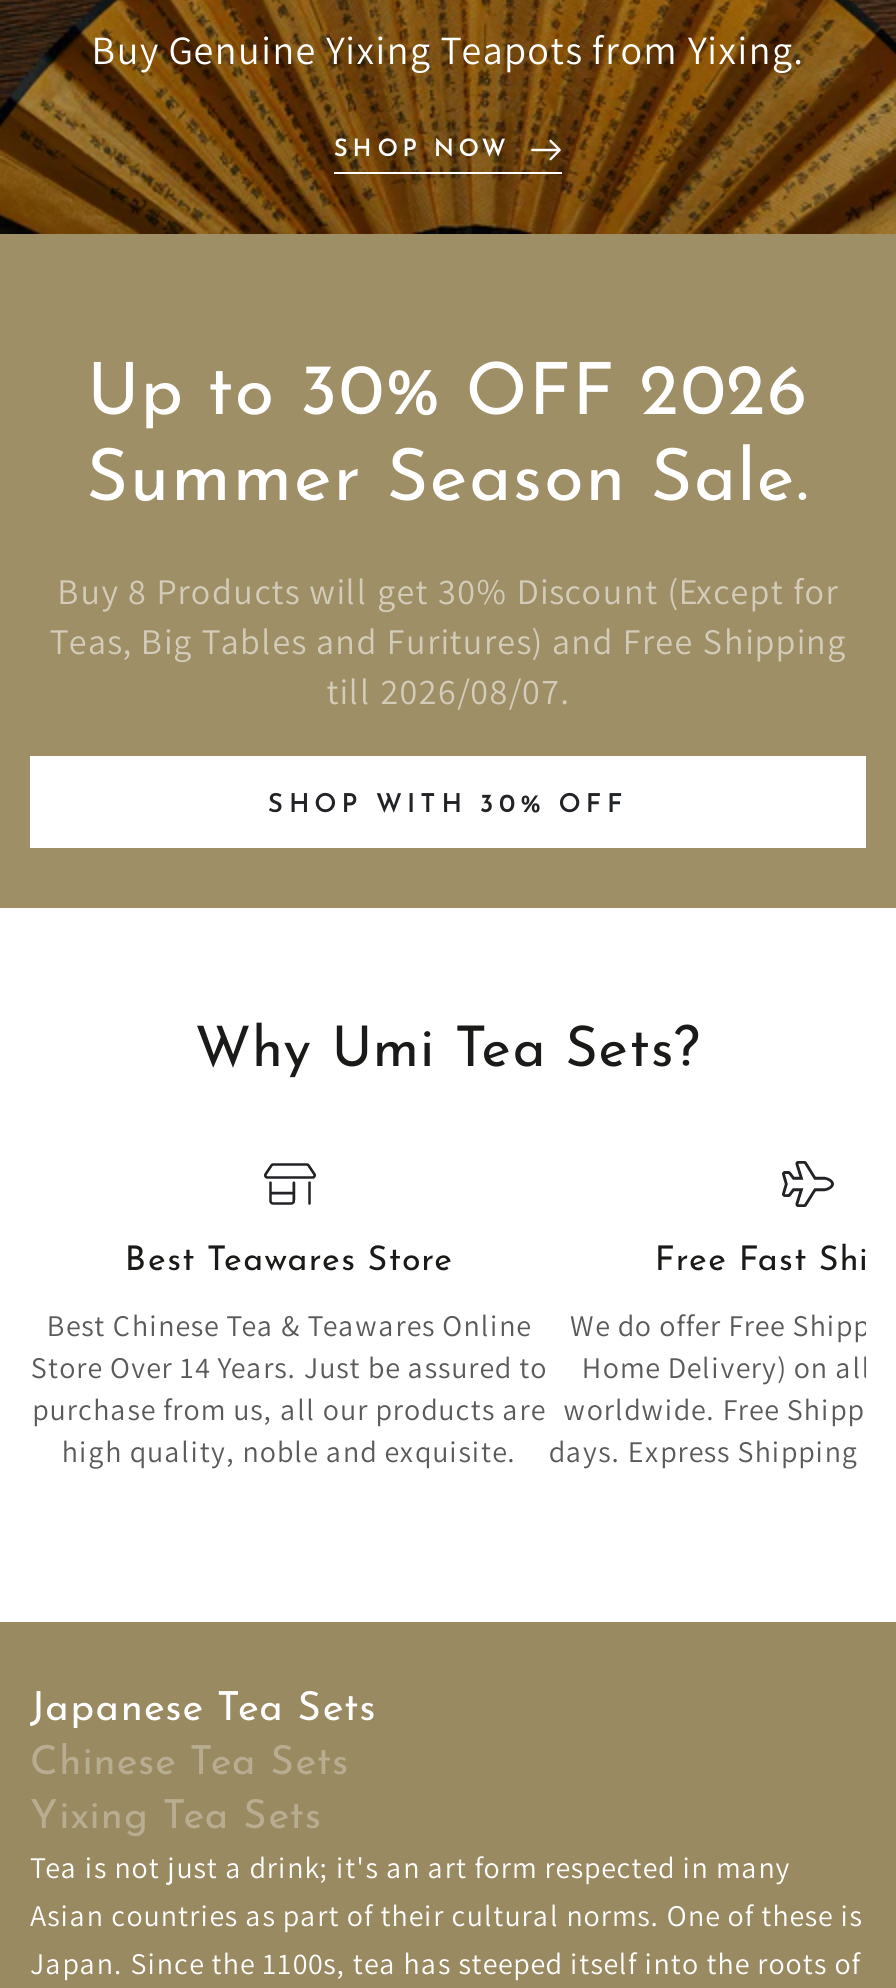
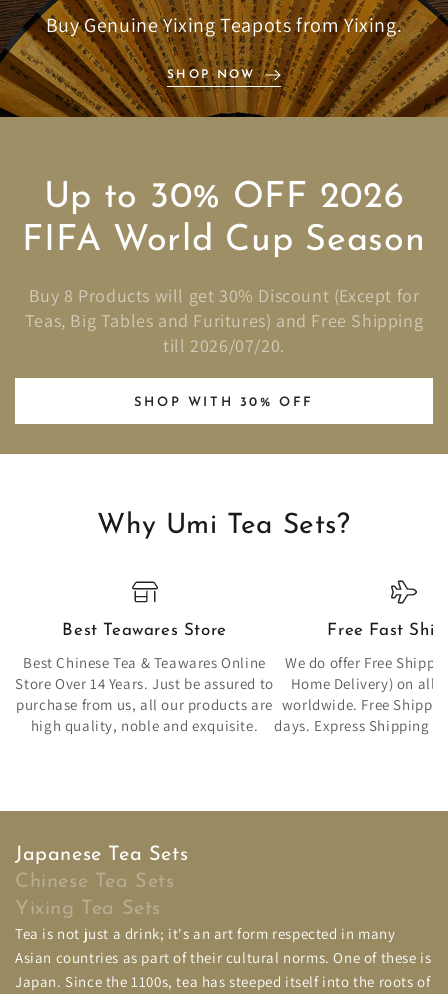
- Summer Season Sale.
+ FIFA World Cup Season

- till 2026/08/07.
+ till 2026/07/20.
